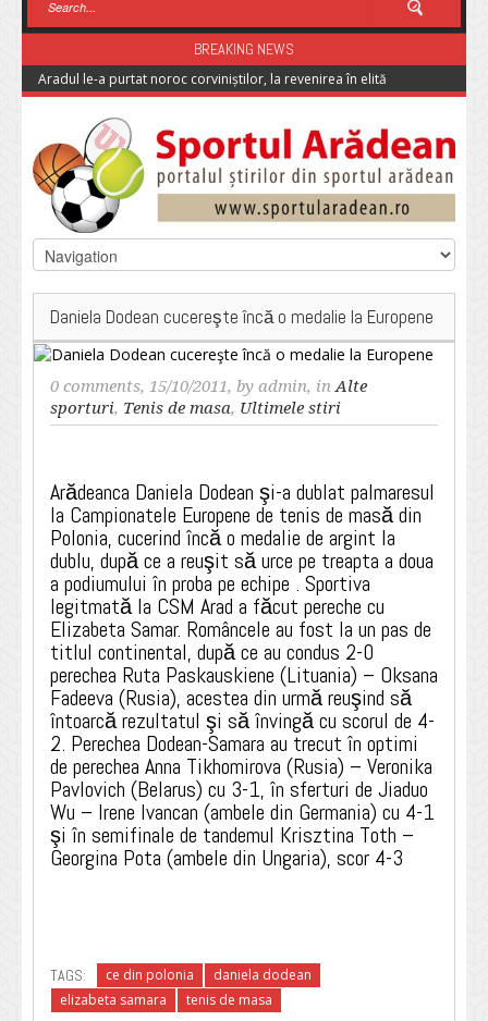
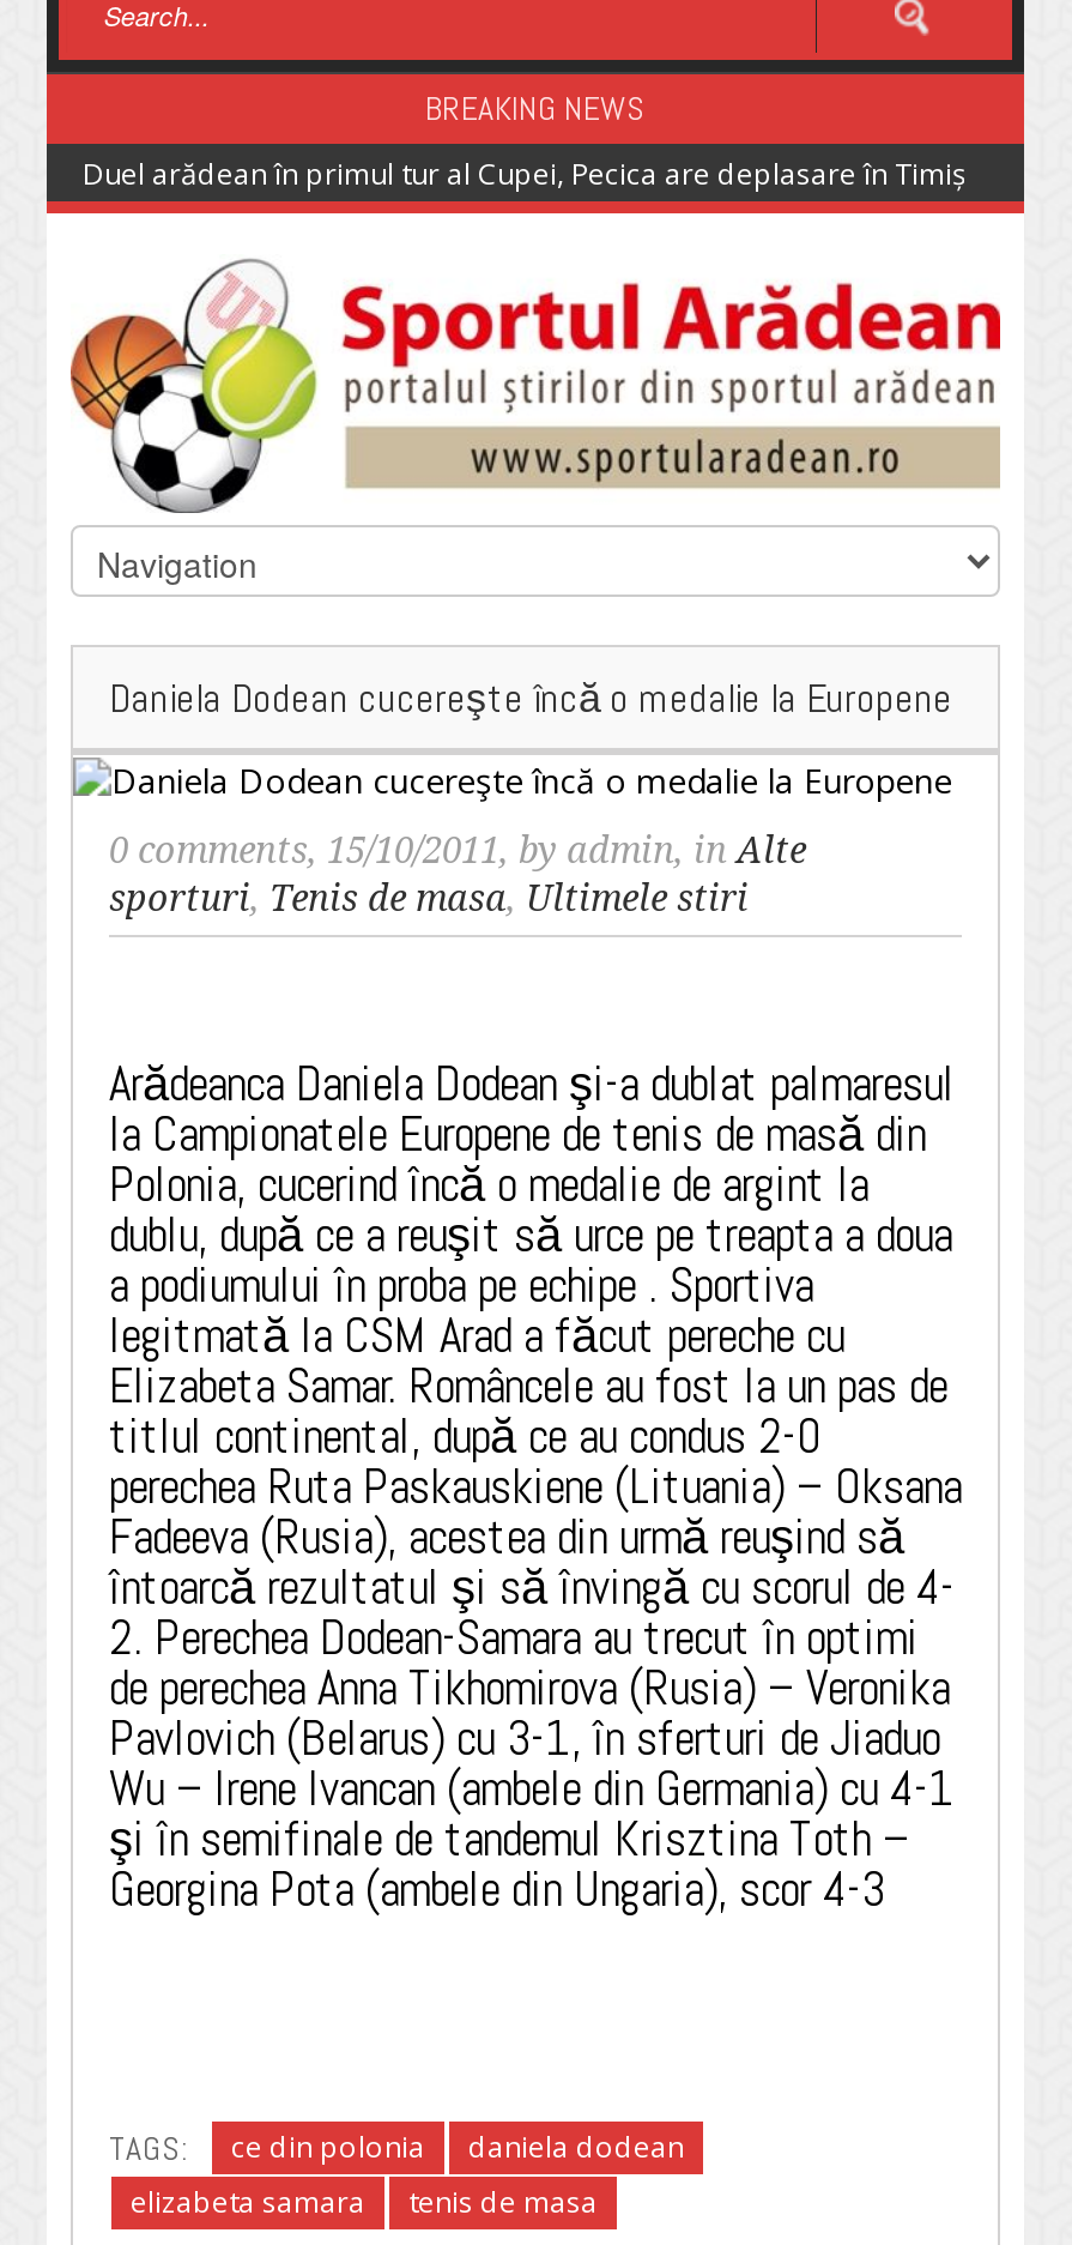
- Aradul le-a purtat noroc corviniștilor, la revenirea în elită
+ Duel arădean în primul tur al Cupei, Pecica are deplasare în Timiș!
